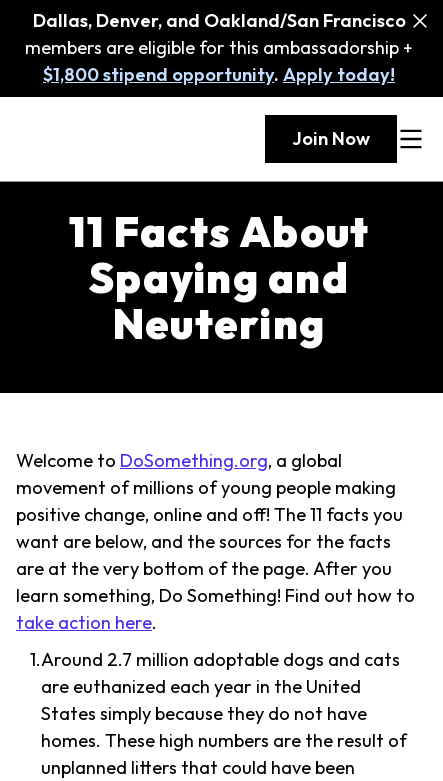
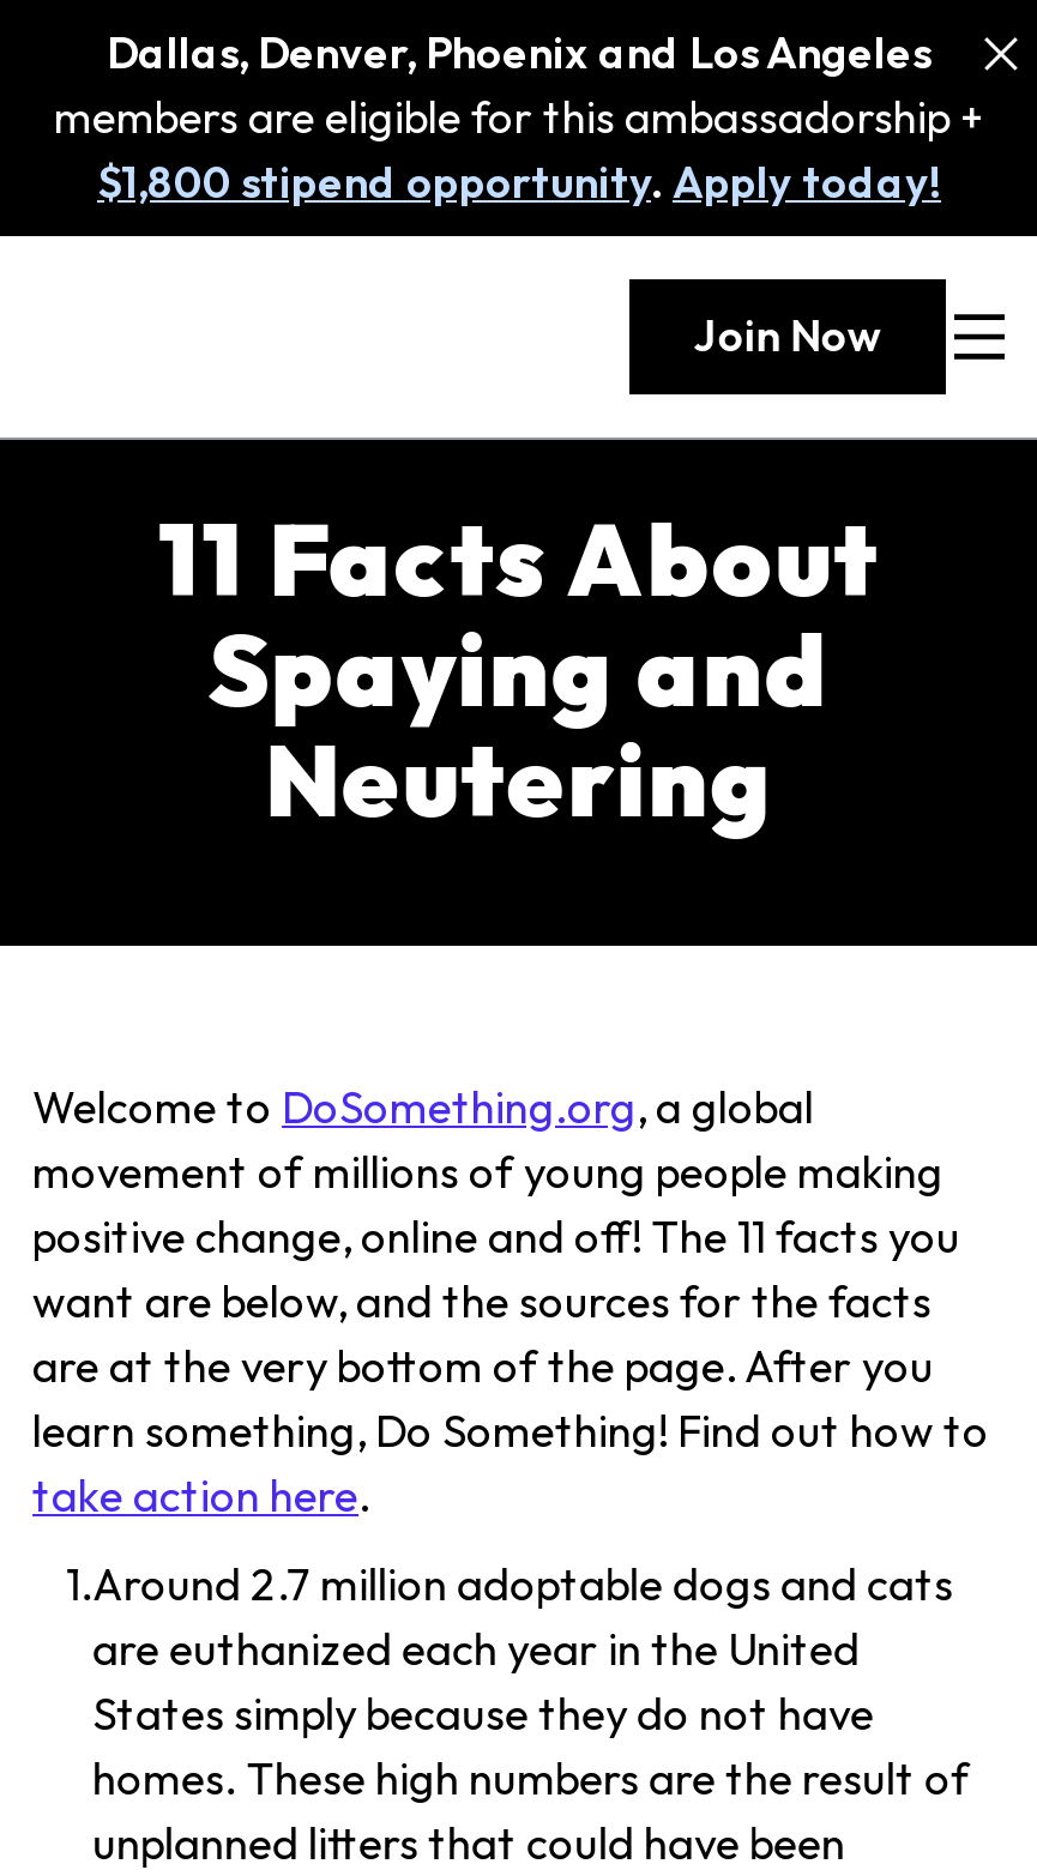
- Dallas, Denver, and Oakland/San Francisco
+ Dallas, Denver, Phoenix and Los Angeles
